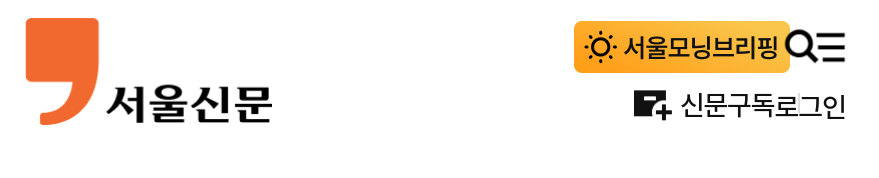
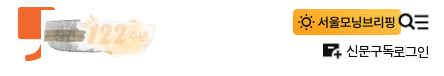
- [image]
+ [image]
